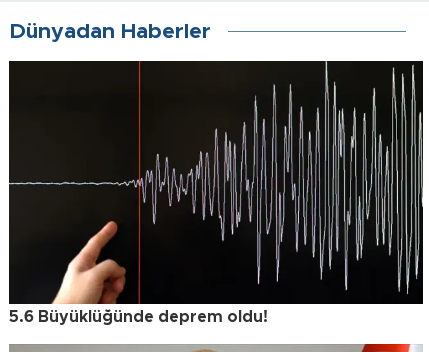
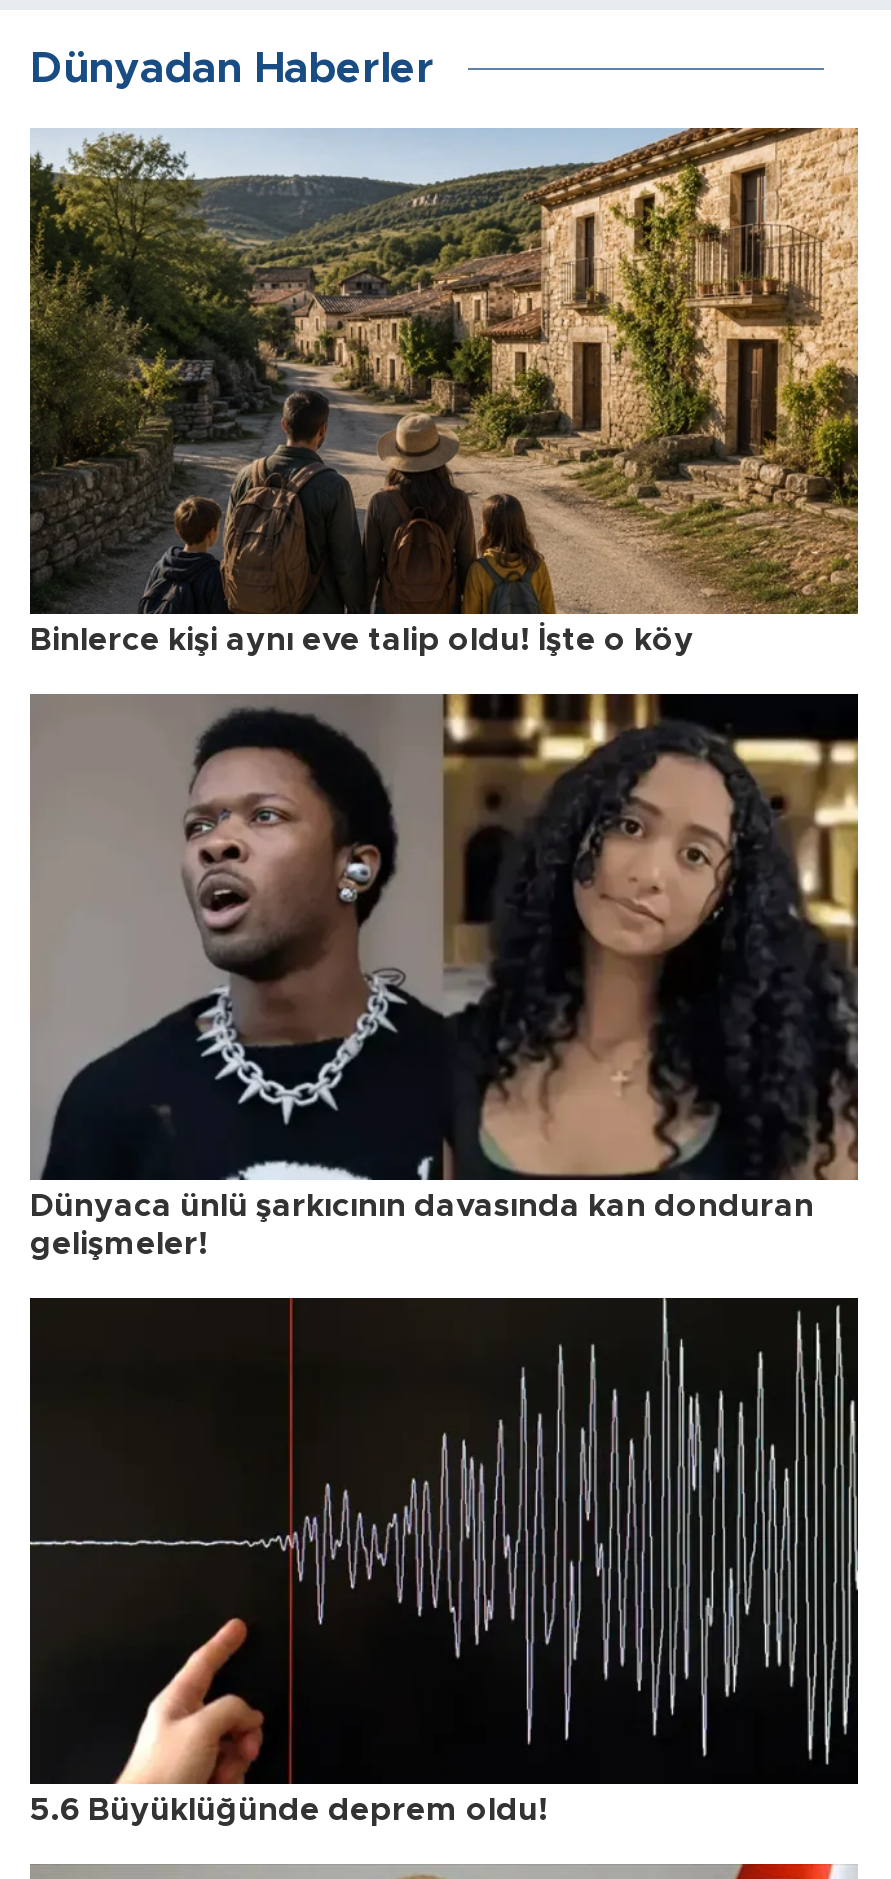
+ [image]
+ Binlerce kişi aynı eve talip oldu! İşte o köy

+ [image]
+ Dünyaca ünlü şarkıcının davasında kan donduran
+ gelişmeler!
